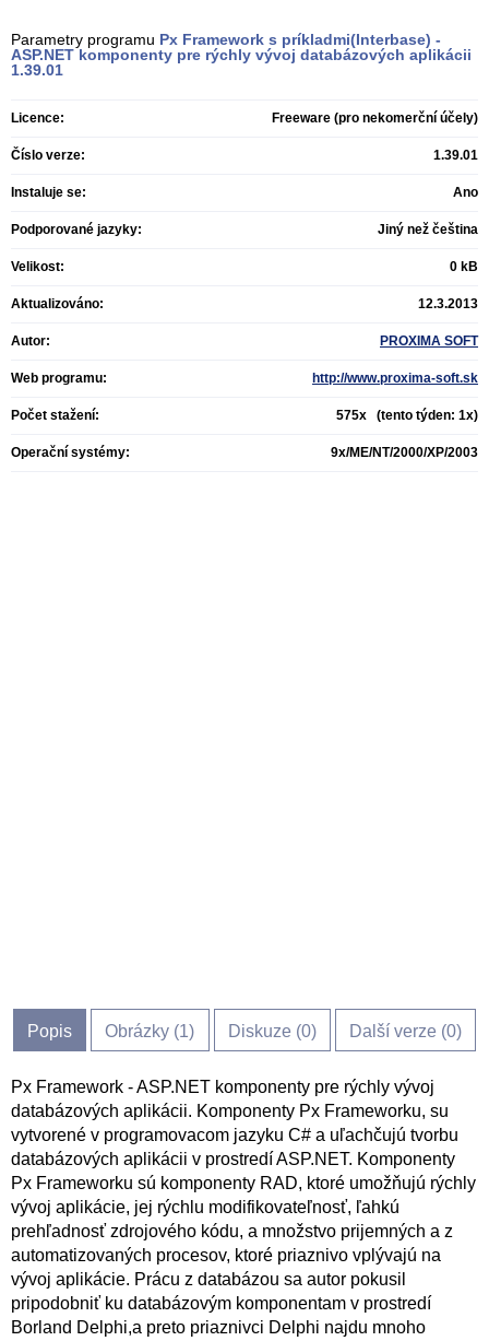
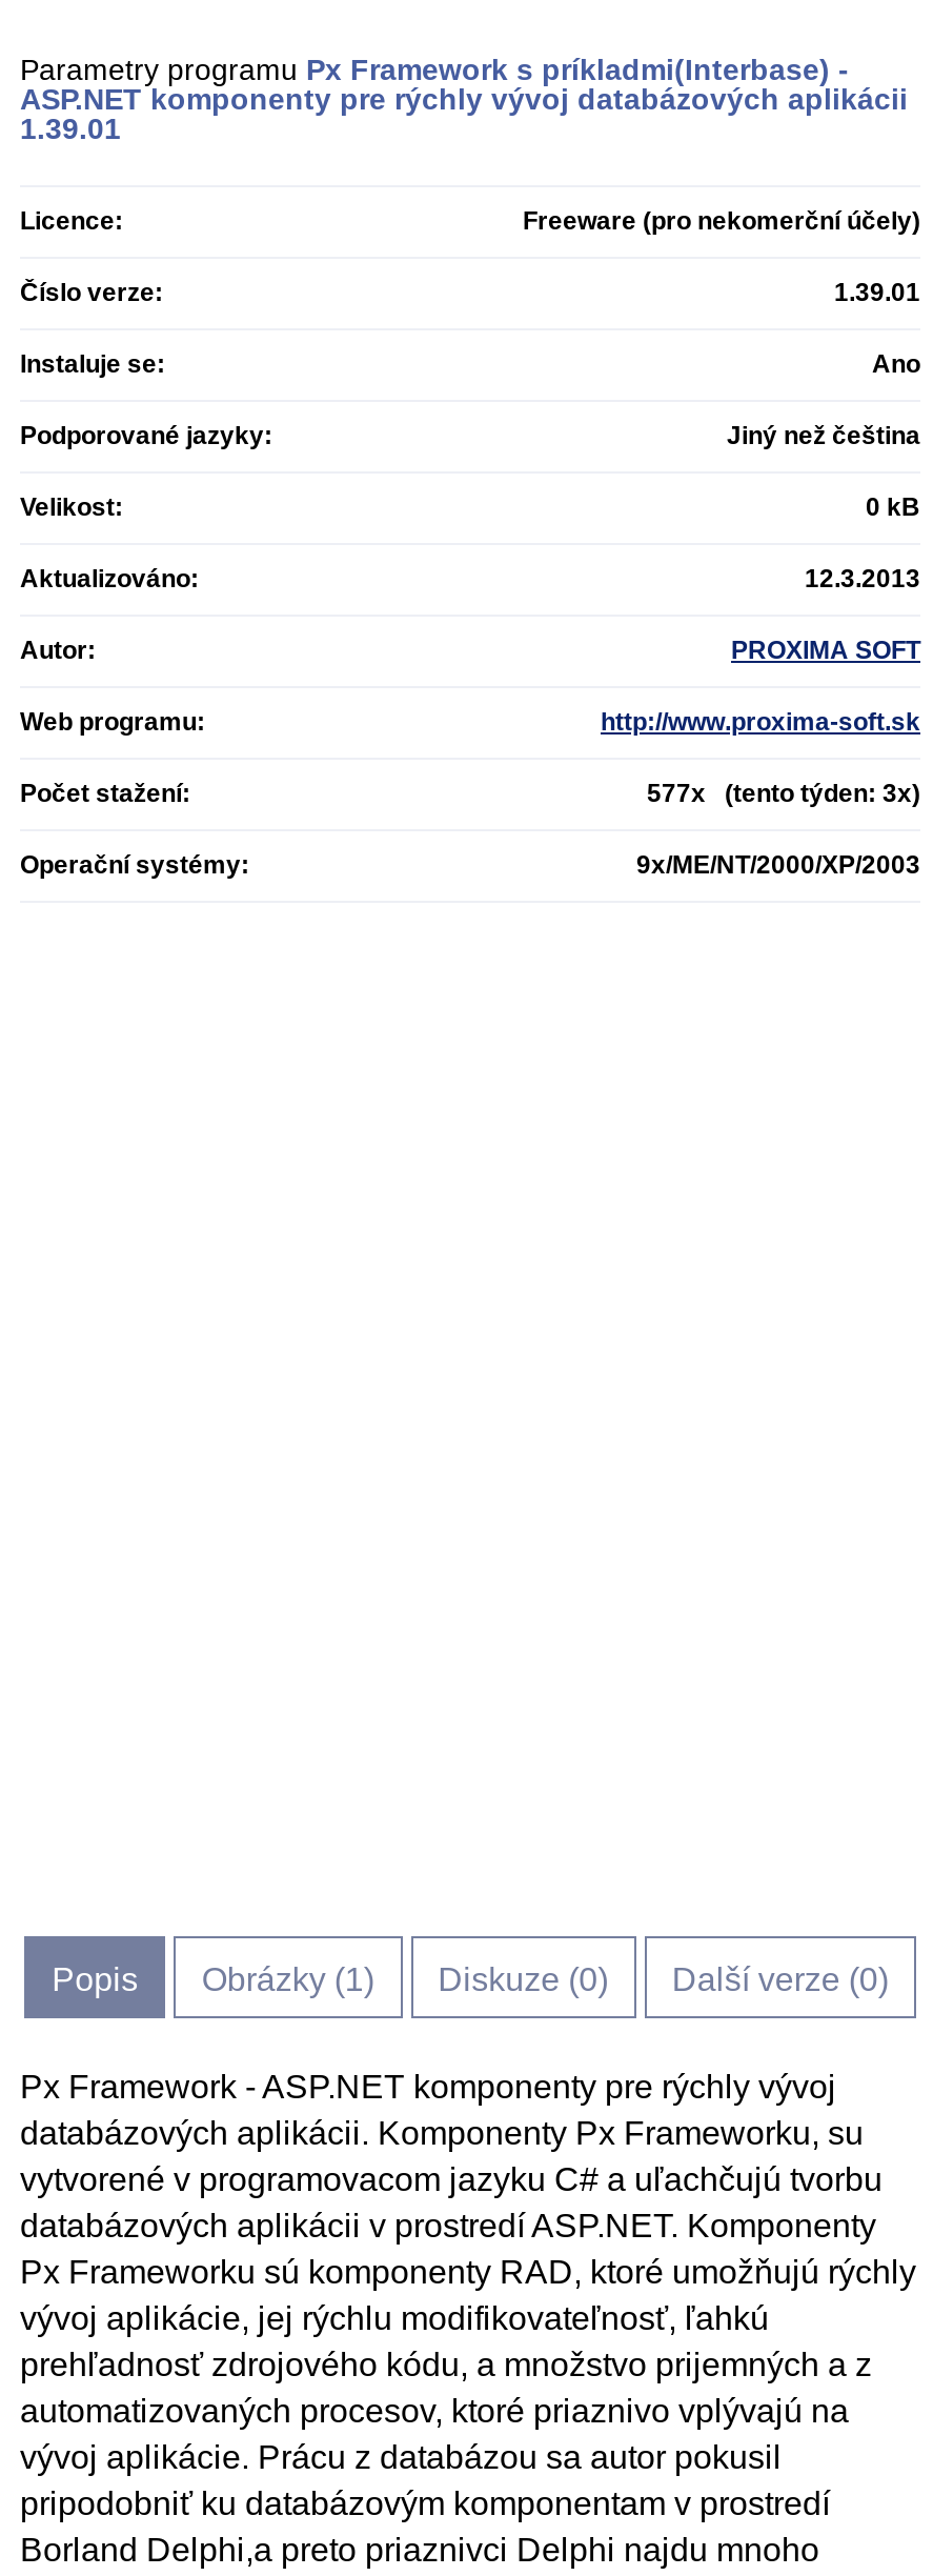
- 575x (tento týden: 1x)
+ 577x (tento týden: 3x)
